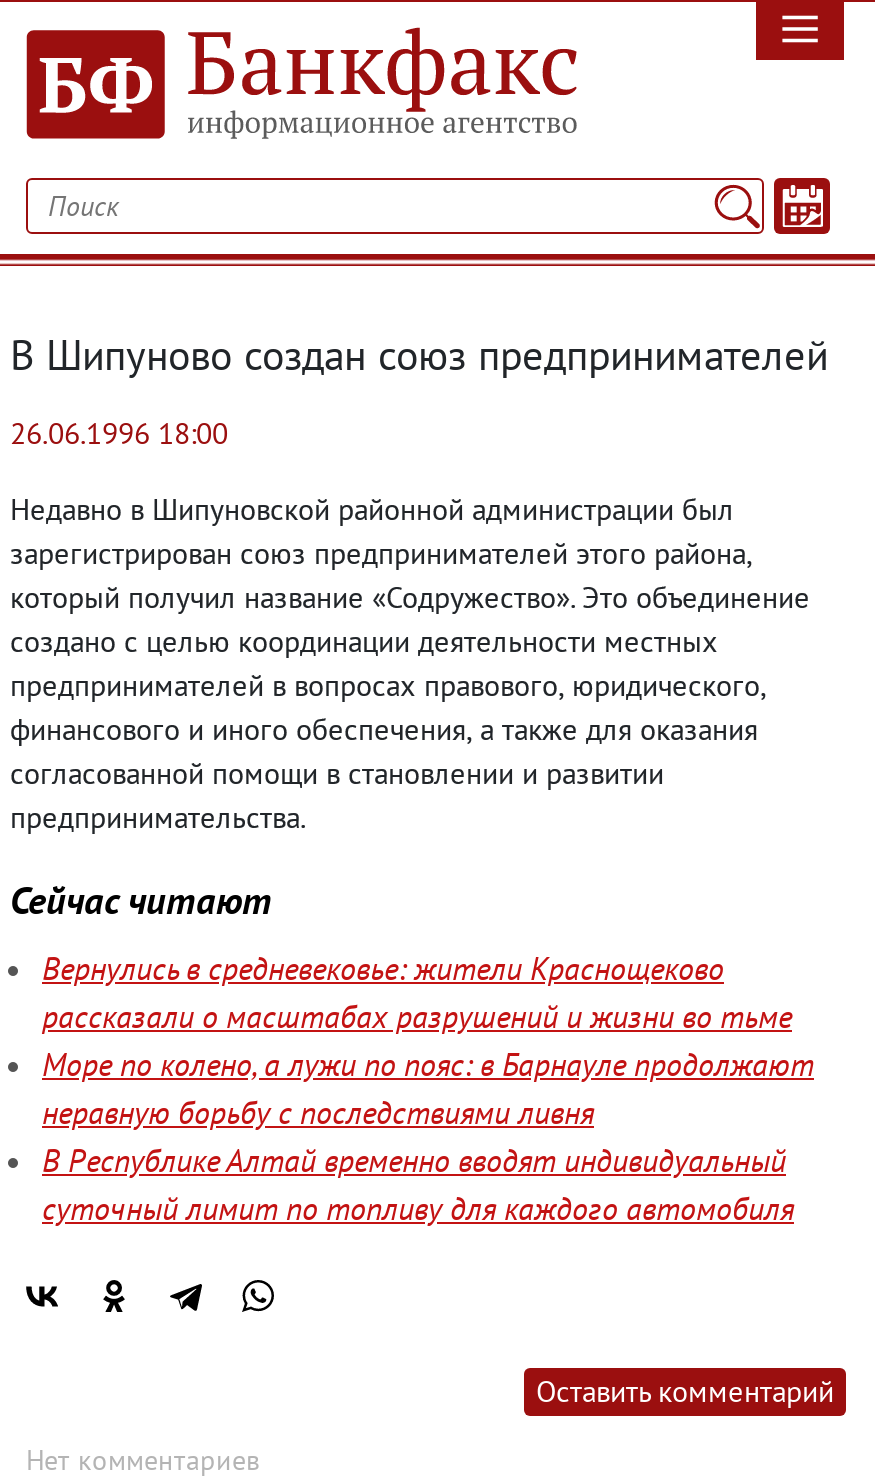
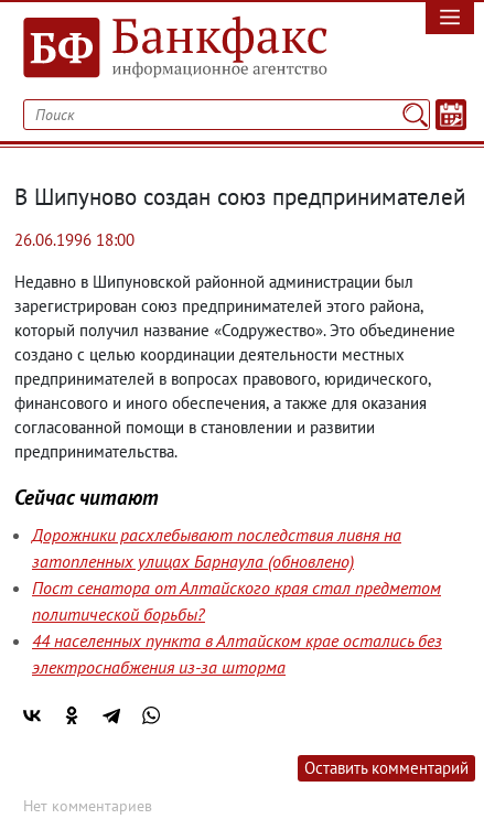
- Вернулись в средневековье: жители Краснощеково
- рассказали о масштабах разрушений и жизни во тьме
- Море по колено, а лужи по пояс: в Барнауле продолжают
- неравную борьбу с последствиями ливня
- В Республике Алтай временно вводят индивидуальный
- суточный лимит по топливу для каждого автомобиля
+ Дорожники расхлебывают последствия ливня на
+ затопленных улицах Барнаула (обновлено)
+ Пост сенатора от Алтайского края стал предметом
+ политической борьбы?
+ 44 населенных пункта в Алтайском крае остались без
+ электроснабжения из-за шторма
